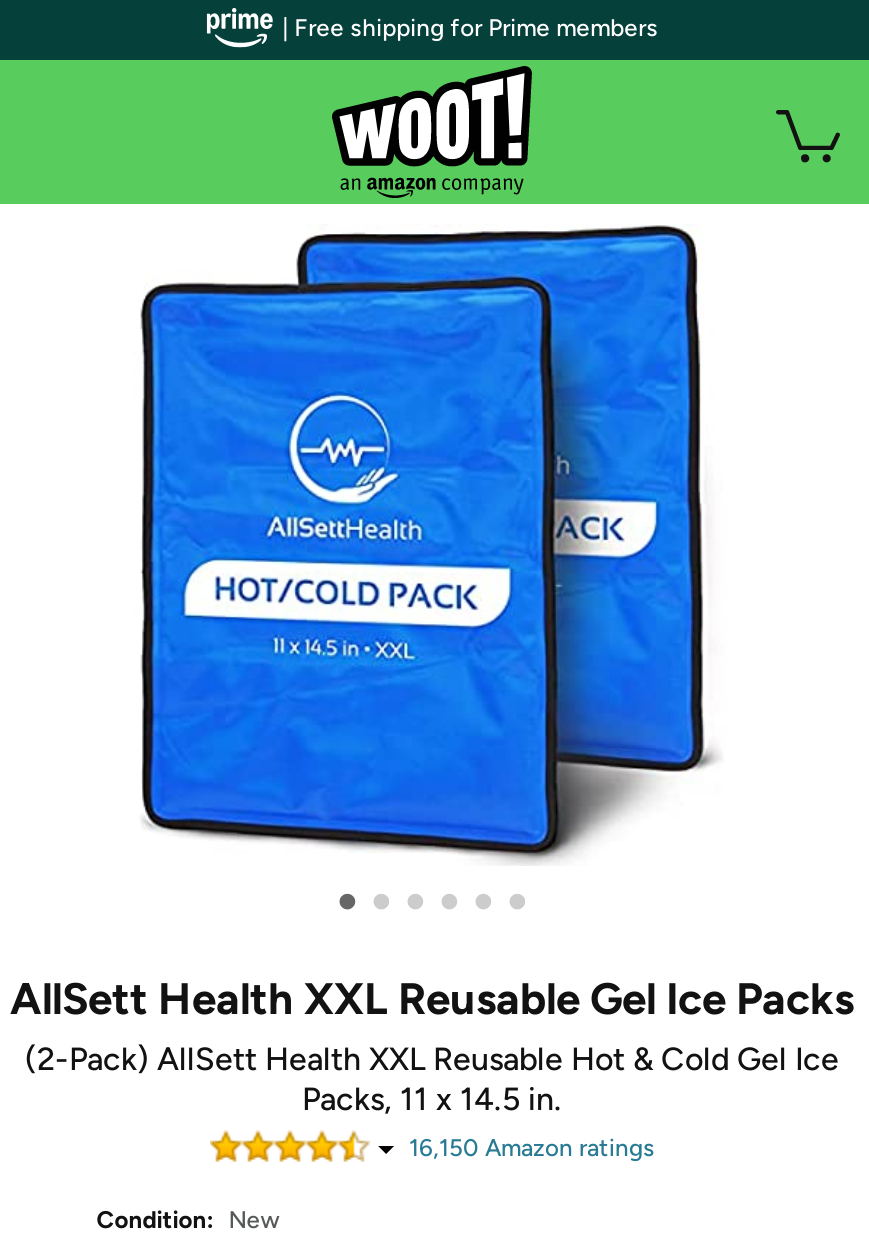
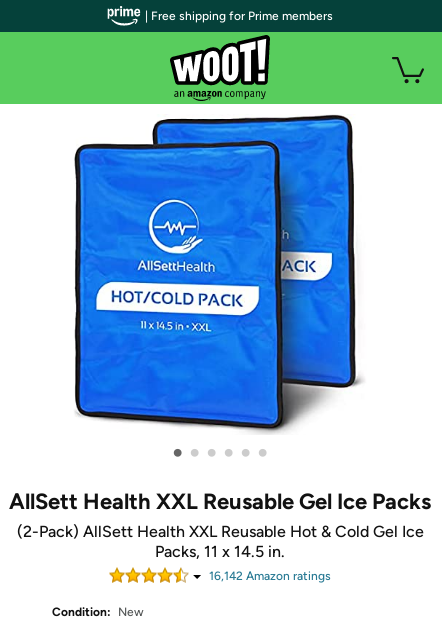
- 16,150 Amazon ratings
+ 16,142 Amazon ratings
